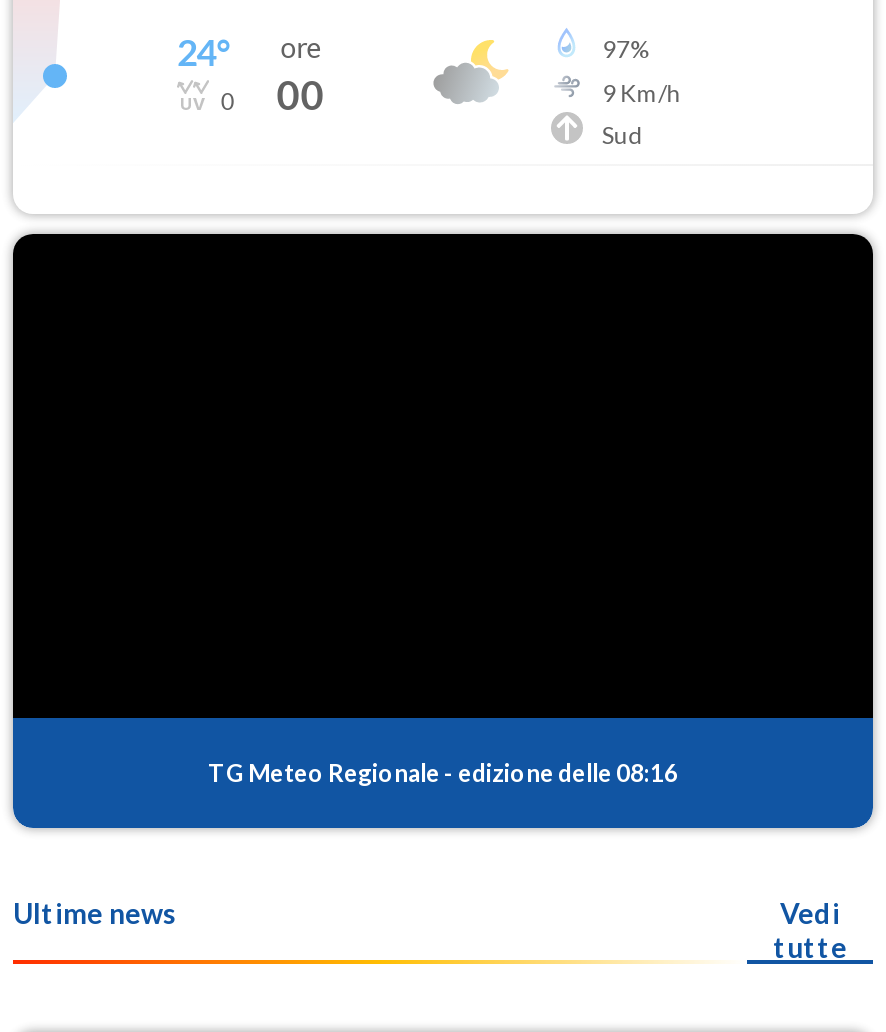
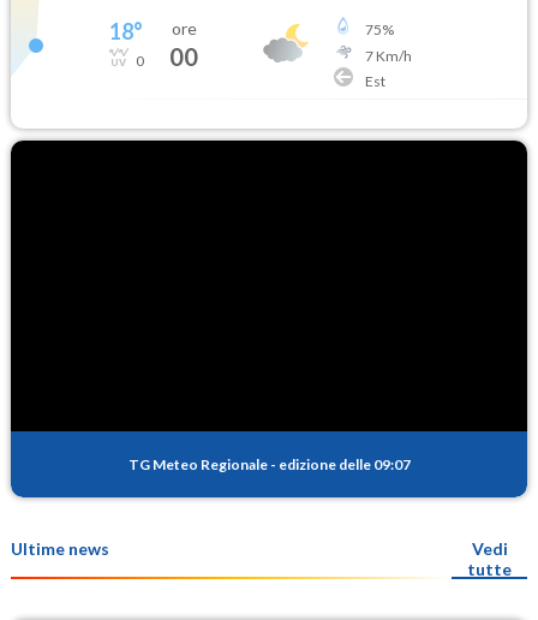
- 24° ore
+ 18° ore

- 97%
- 9 Km/h
- Sud
+ 75%
+ 7 Km/h
+ Est

- TG Meteo Regionale - edizione delle 08:16
+ TG Meteo Regionale - edizione delle 09:07
